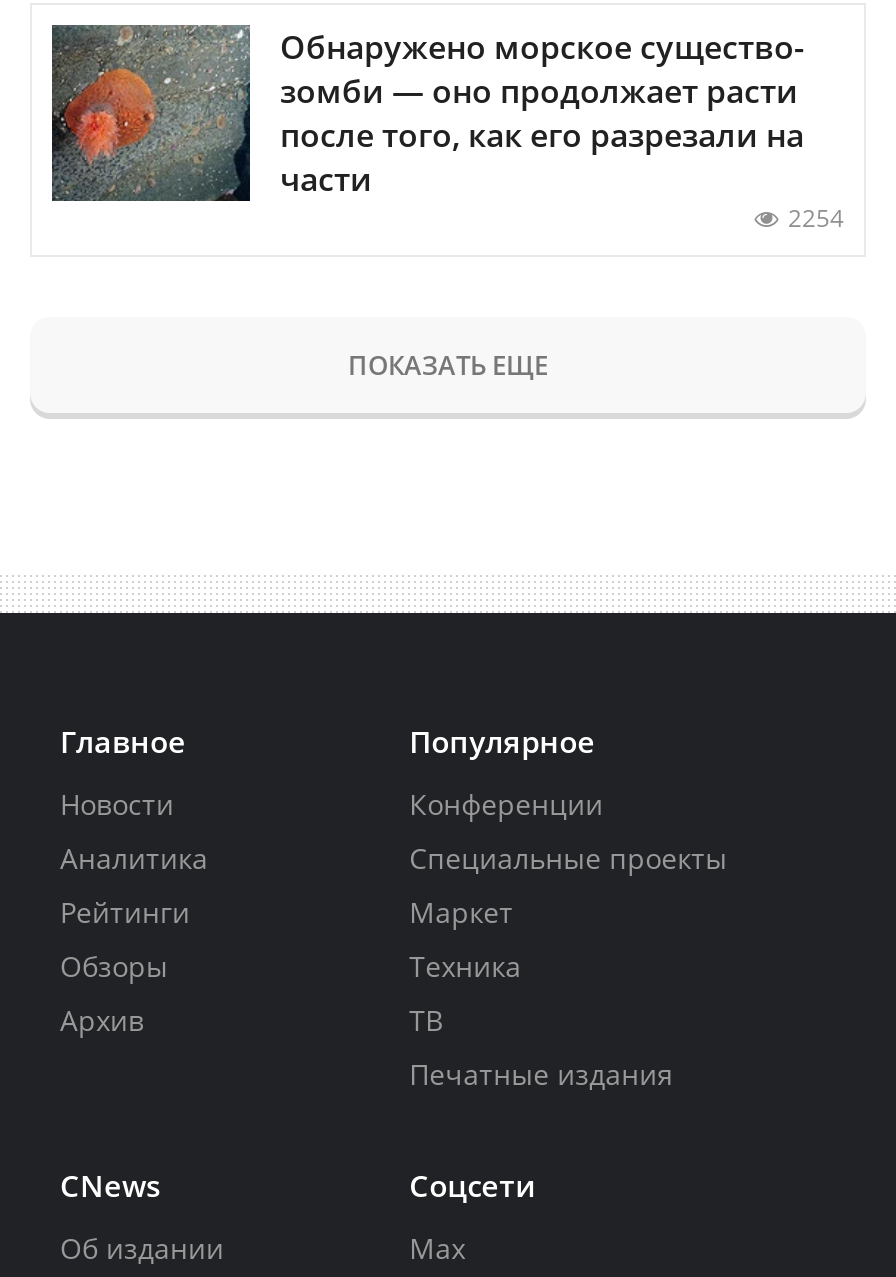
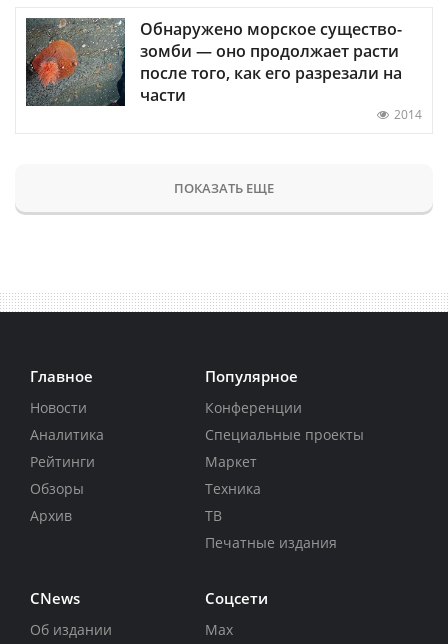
- 2254
+ 2014
